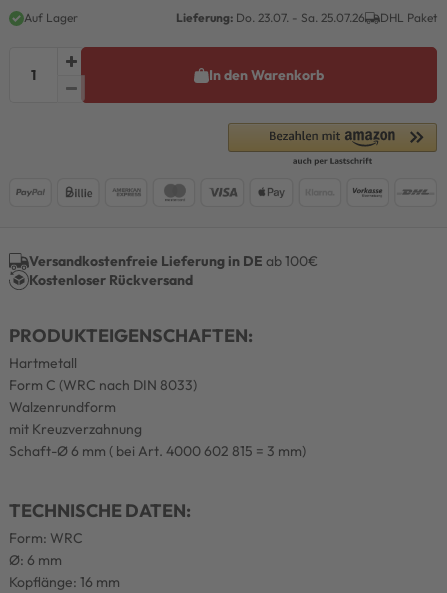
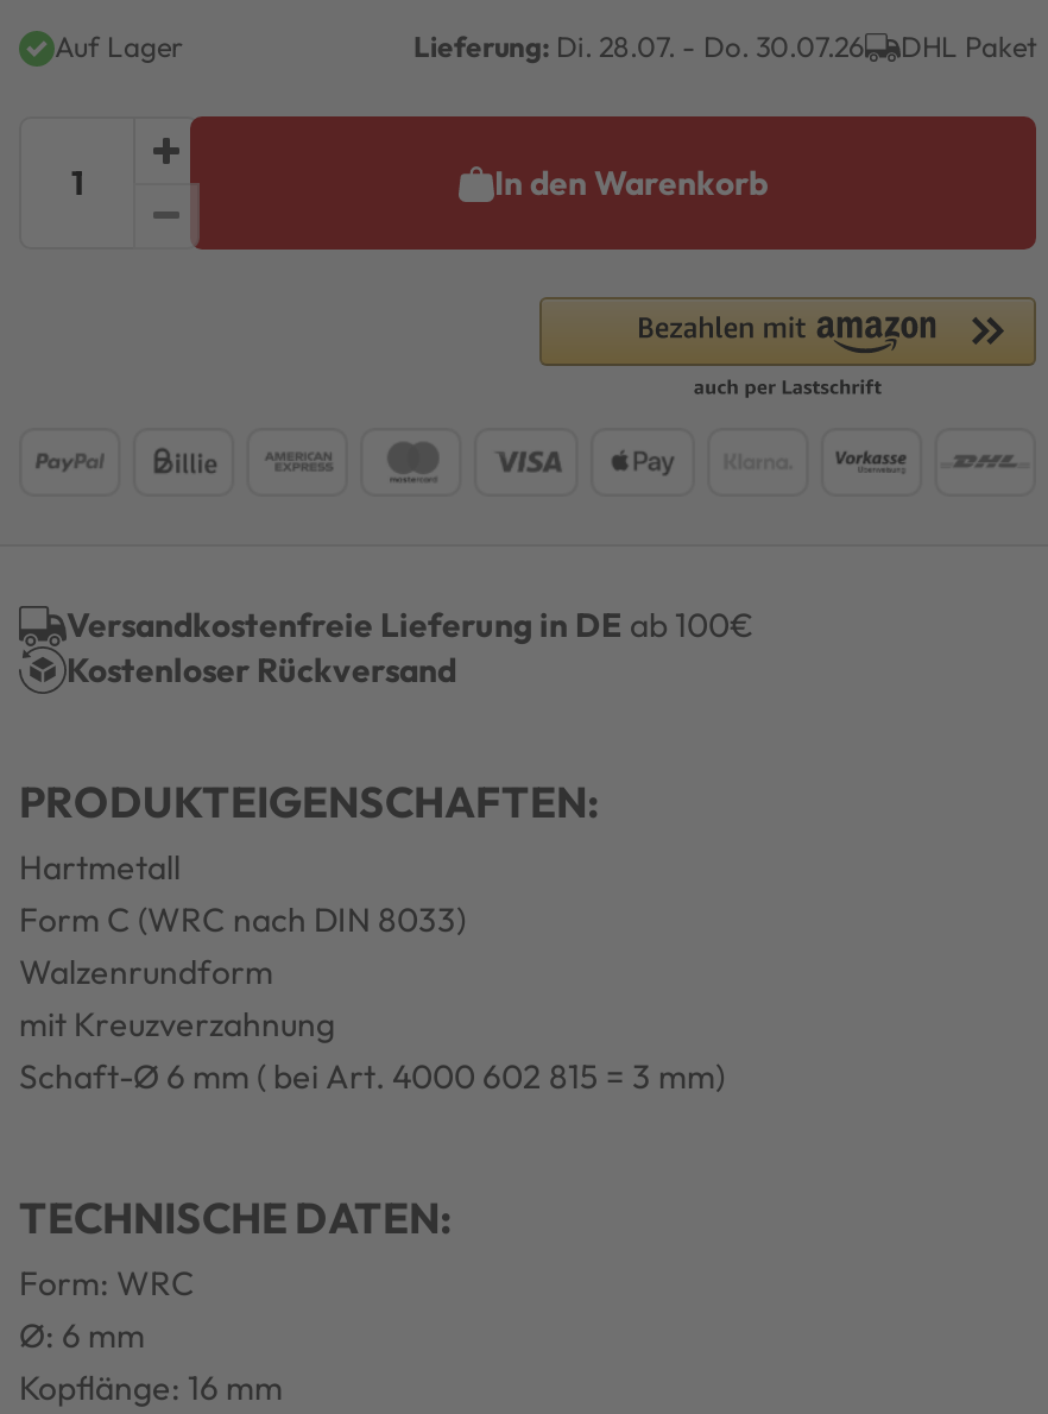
- Lieferung: Do. 23.07. - Sa. 25.07.26
+ Lieferung: Di. 28.07. - Do. 30.07.26
